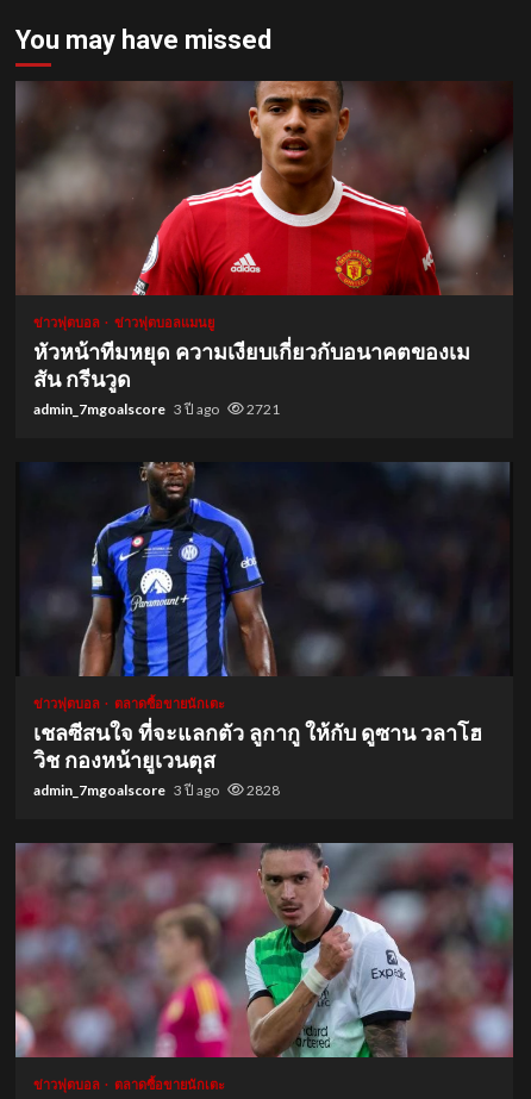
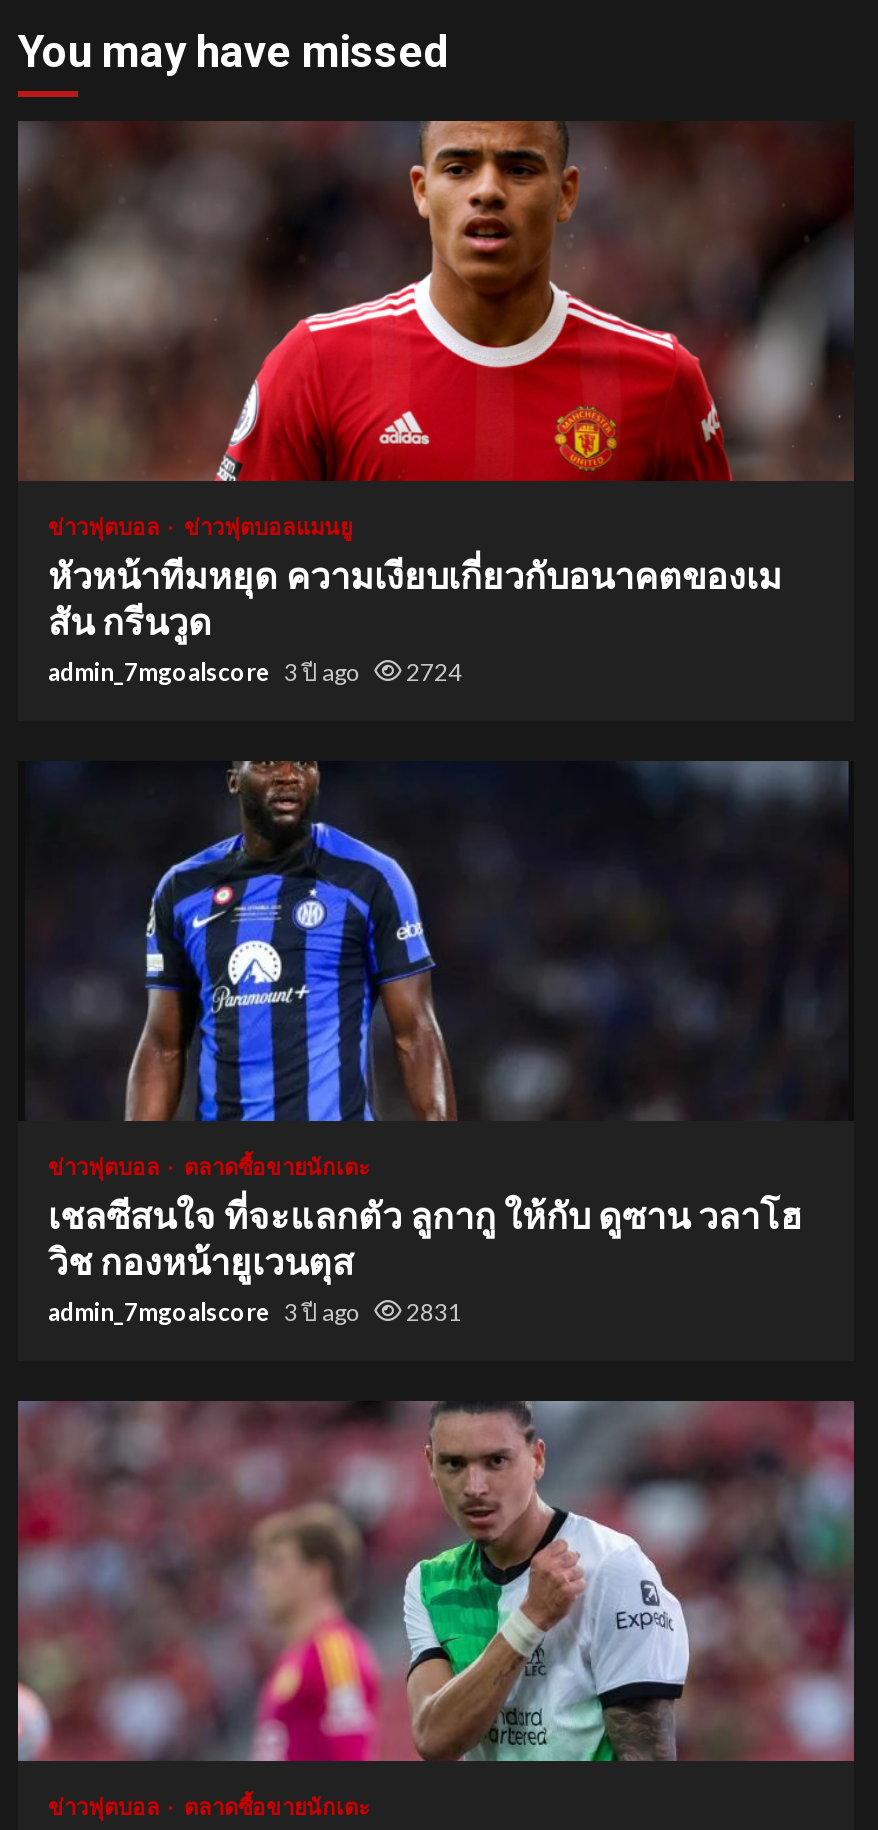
- admin_7mgoalscore 3 ปี ago 2721
+ admin_7mgoalscore 3 ปี ago 2724

- admin_7mgoalscore 3 ปี ago 2828
+ admin_7mgoalscore 3 ปี ago 2831
